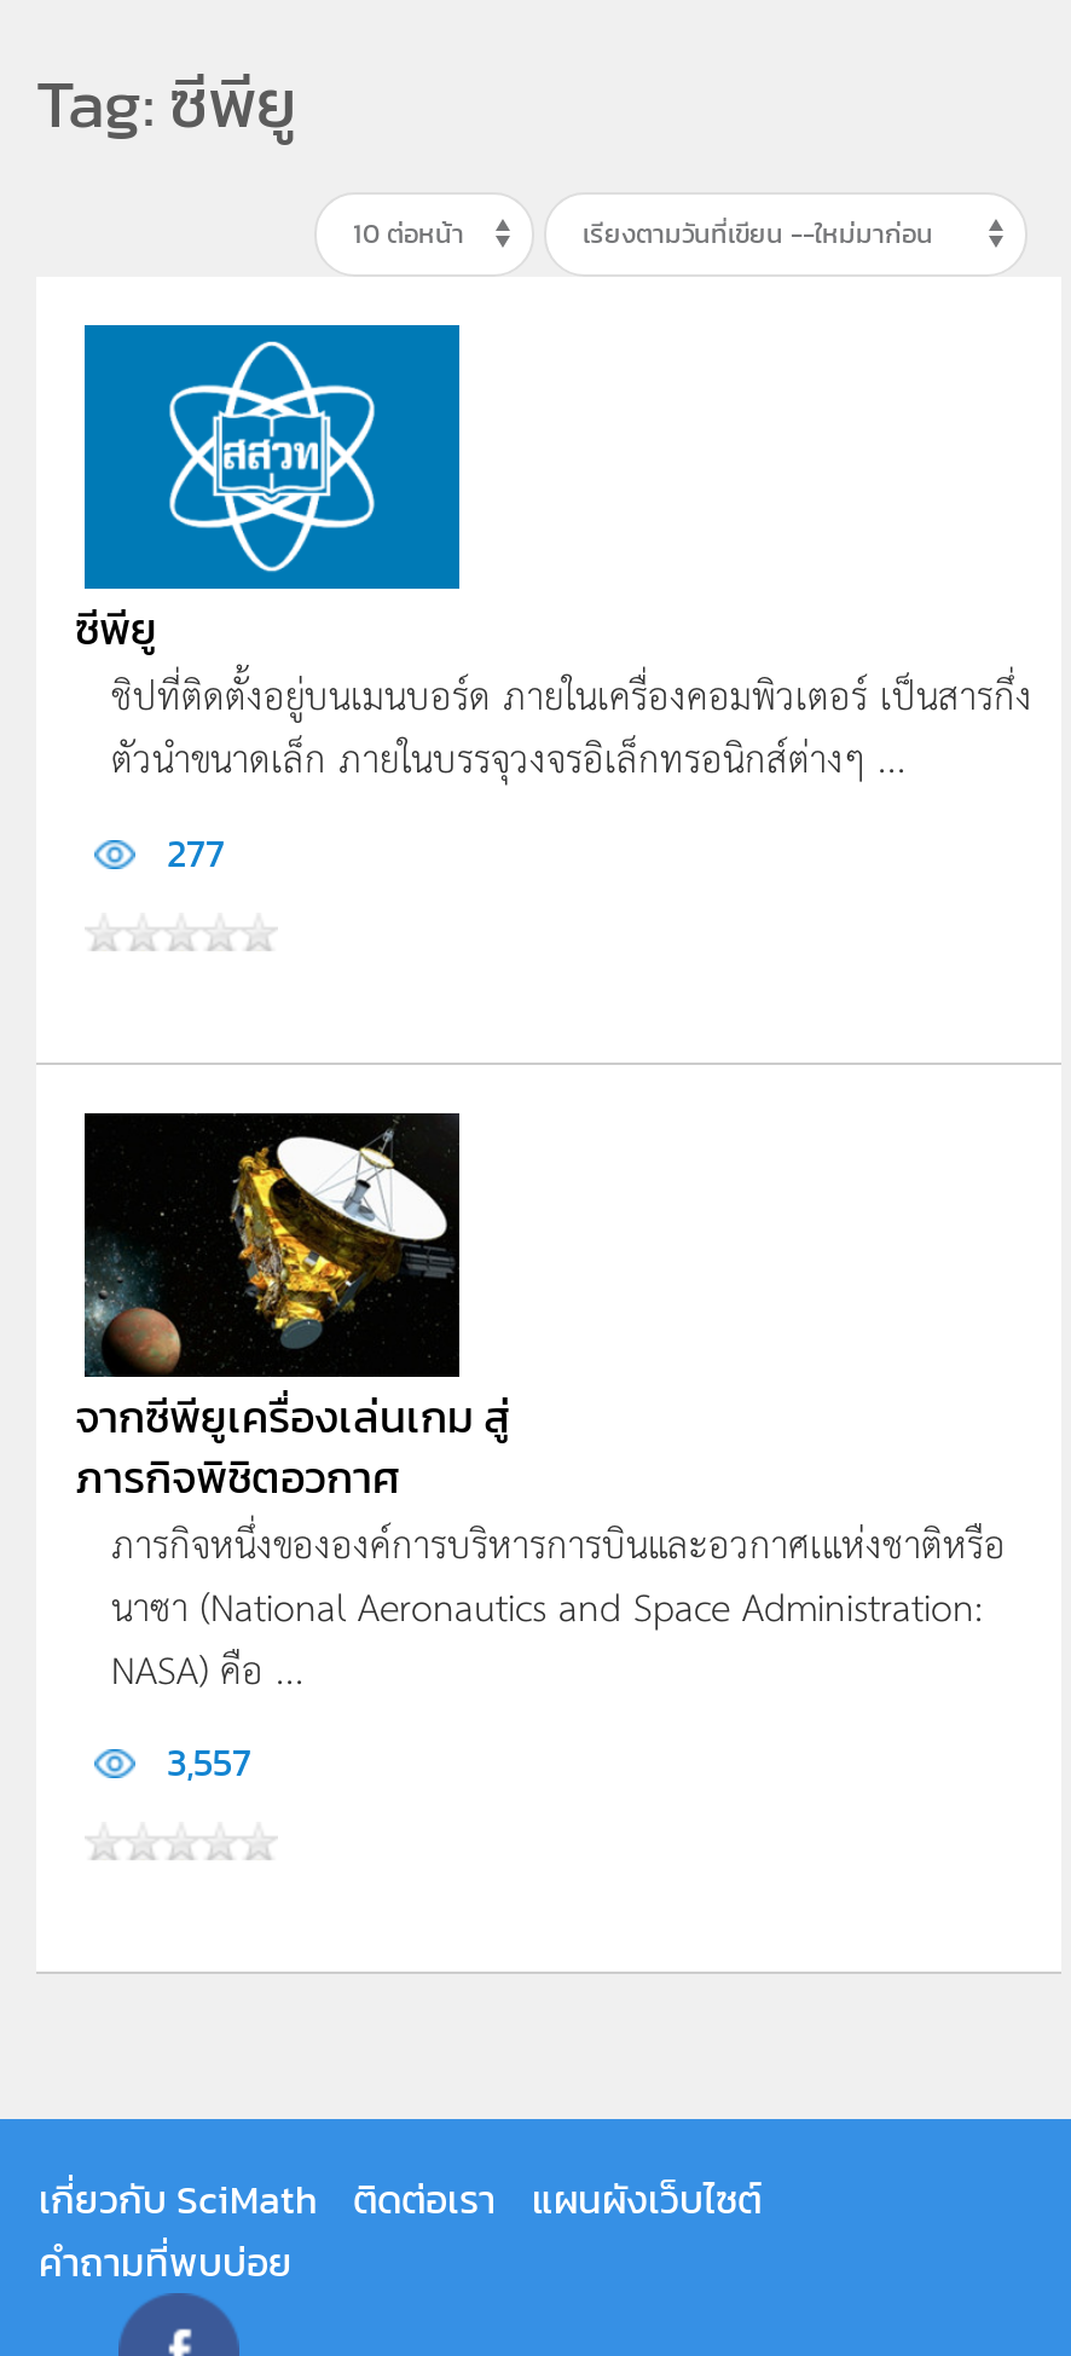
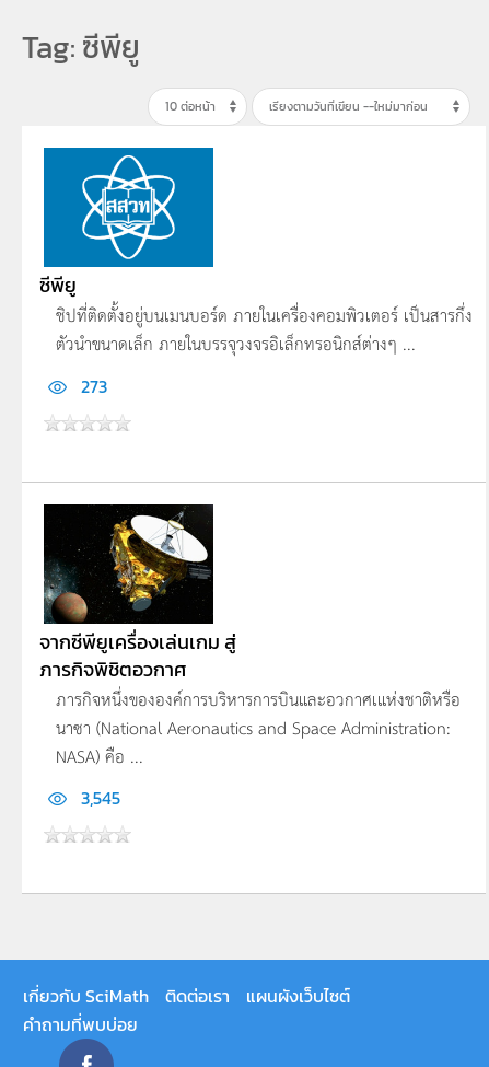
- 277
+ 273

- 3,557
+ 3,545
